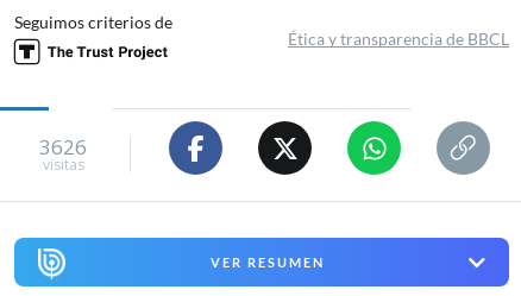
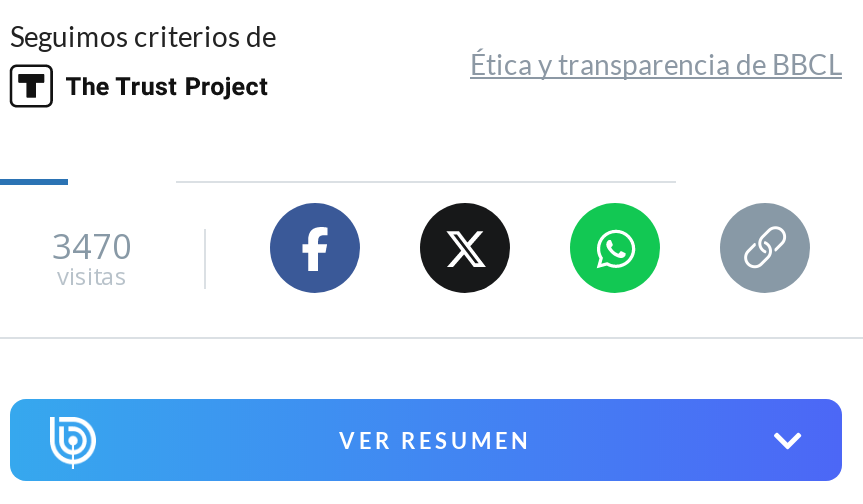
- 3626
+ 3470
